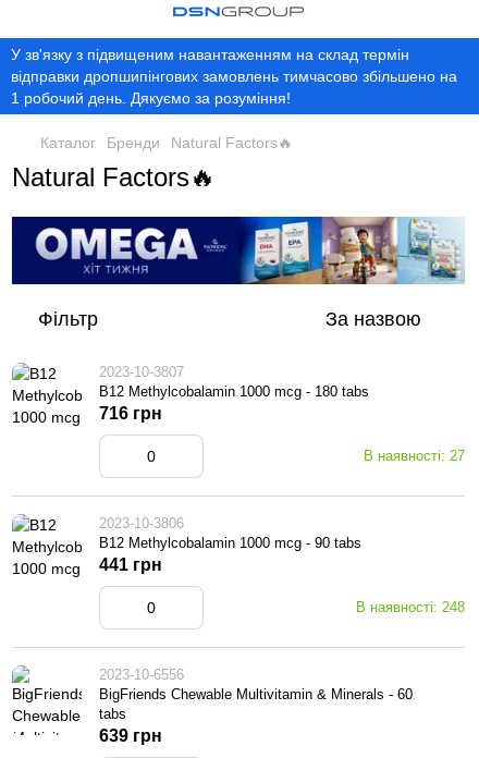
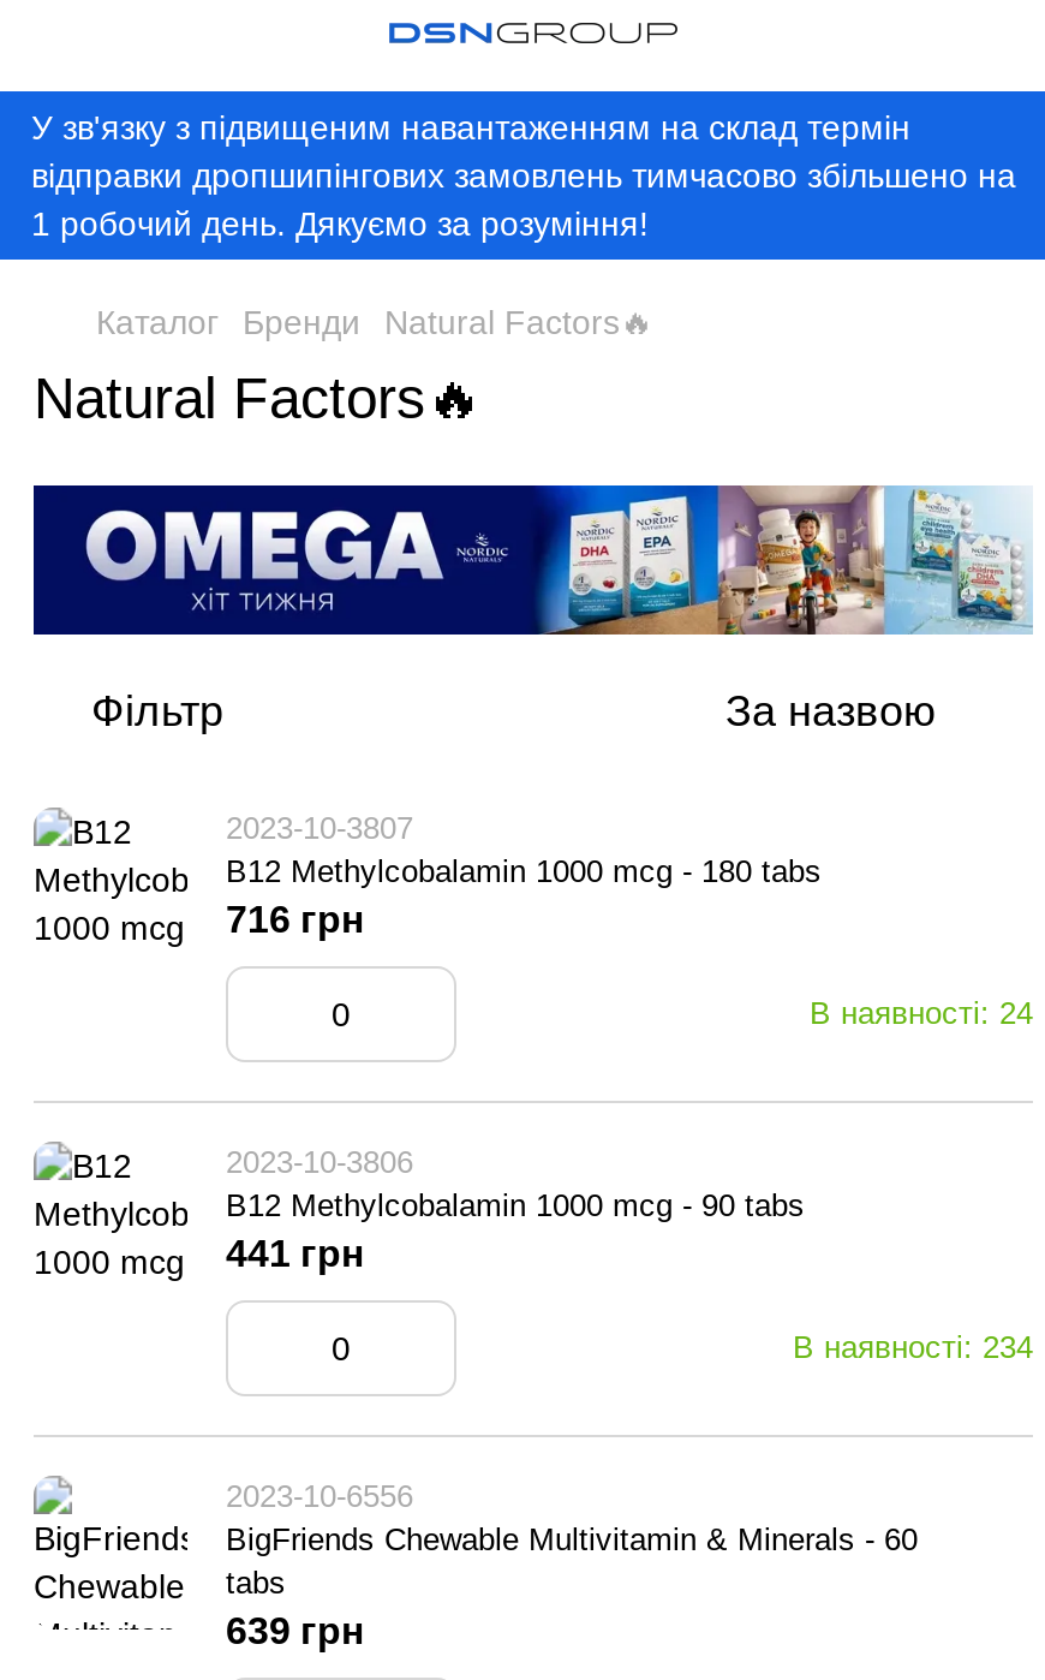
- В наявності: 27
+ В наявності: 24

- В наявності: 248
+ В наявності: 234
